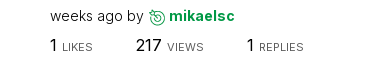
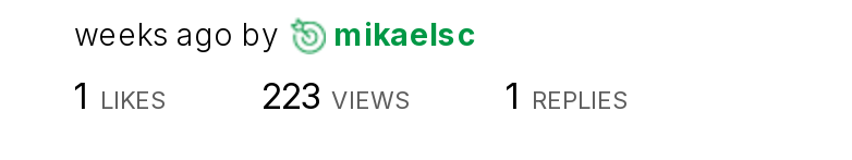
- 1 LIKES 217 VIEWS 1 REPLIES
+ 1 LIKES 223 VIEWS 1 REPLIES
